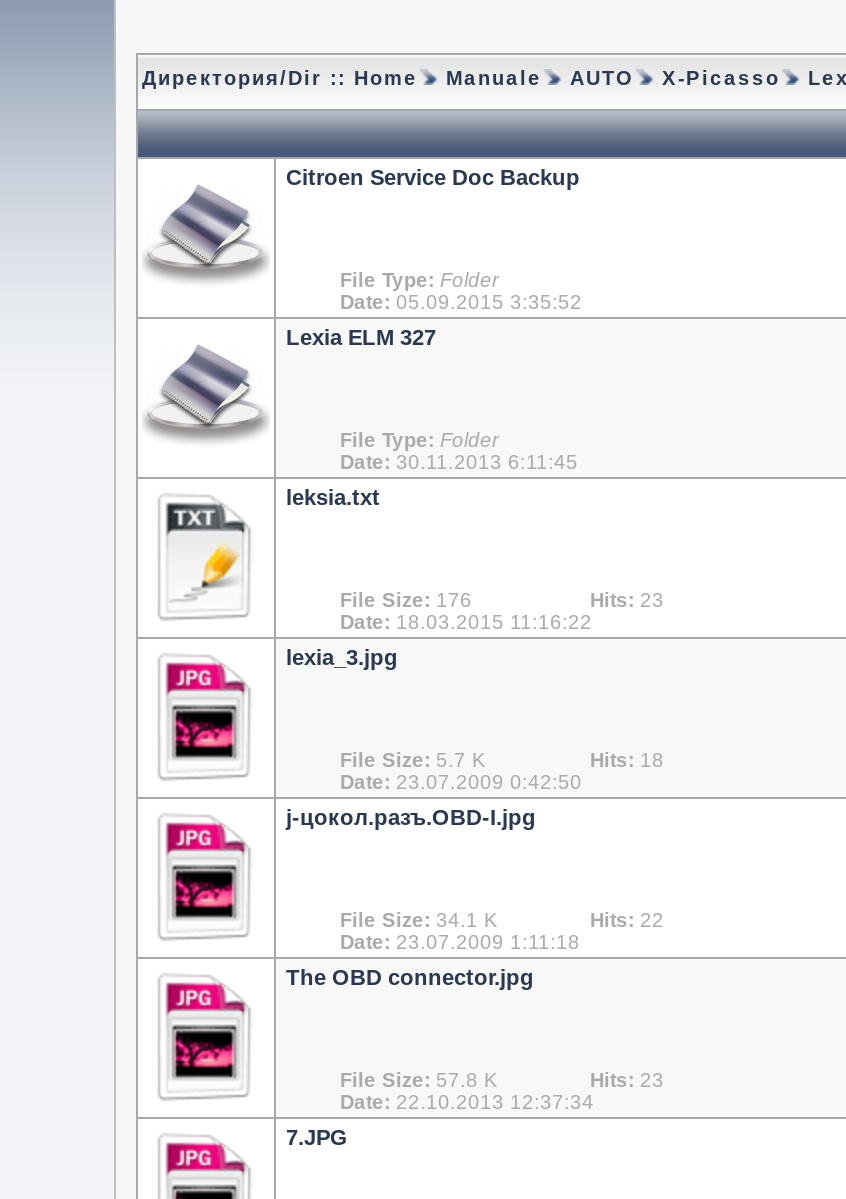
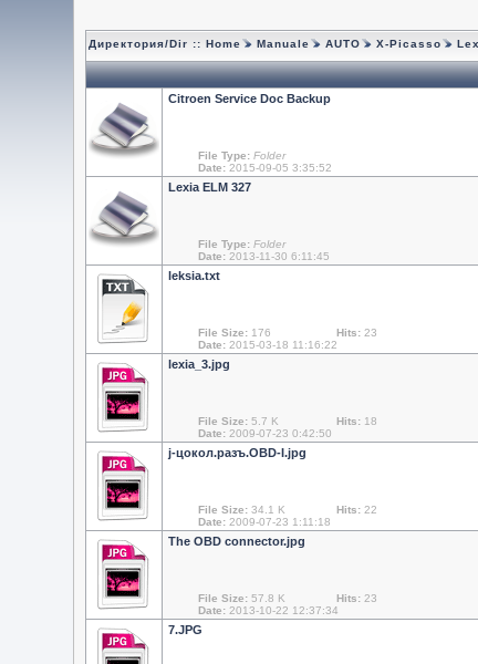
- Date: 05.09.2015 3:35:52
+ Date: 2015-09-05 3:35:52

- Date: 30.11.2013 6:11:45
+ Date: 2013-11-30 6:11:45

- Date: 18.03.2015 11:16:22
+ Date: 2015-03-18 11:16:22

- Date: 23.07.2009 0:42:50
+ Date: 2009-07-23 0:42:50

- Date: 23.07.2009 1:11:18
+ Date: 2009-07-23 1:11:18

- Date: 22.10.2013 12:37:34
+ Date: 2013-10-22 12:37:34
